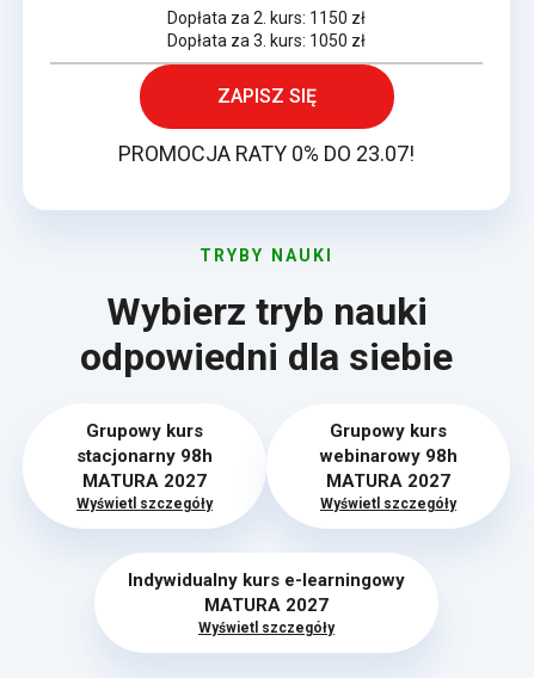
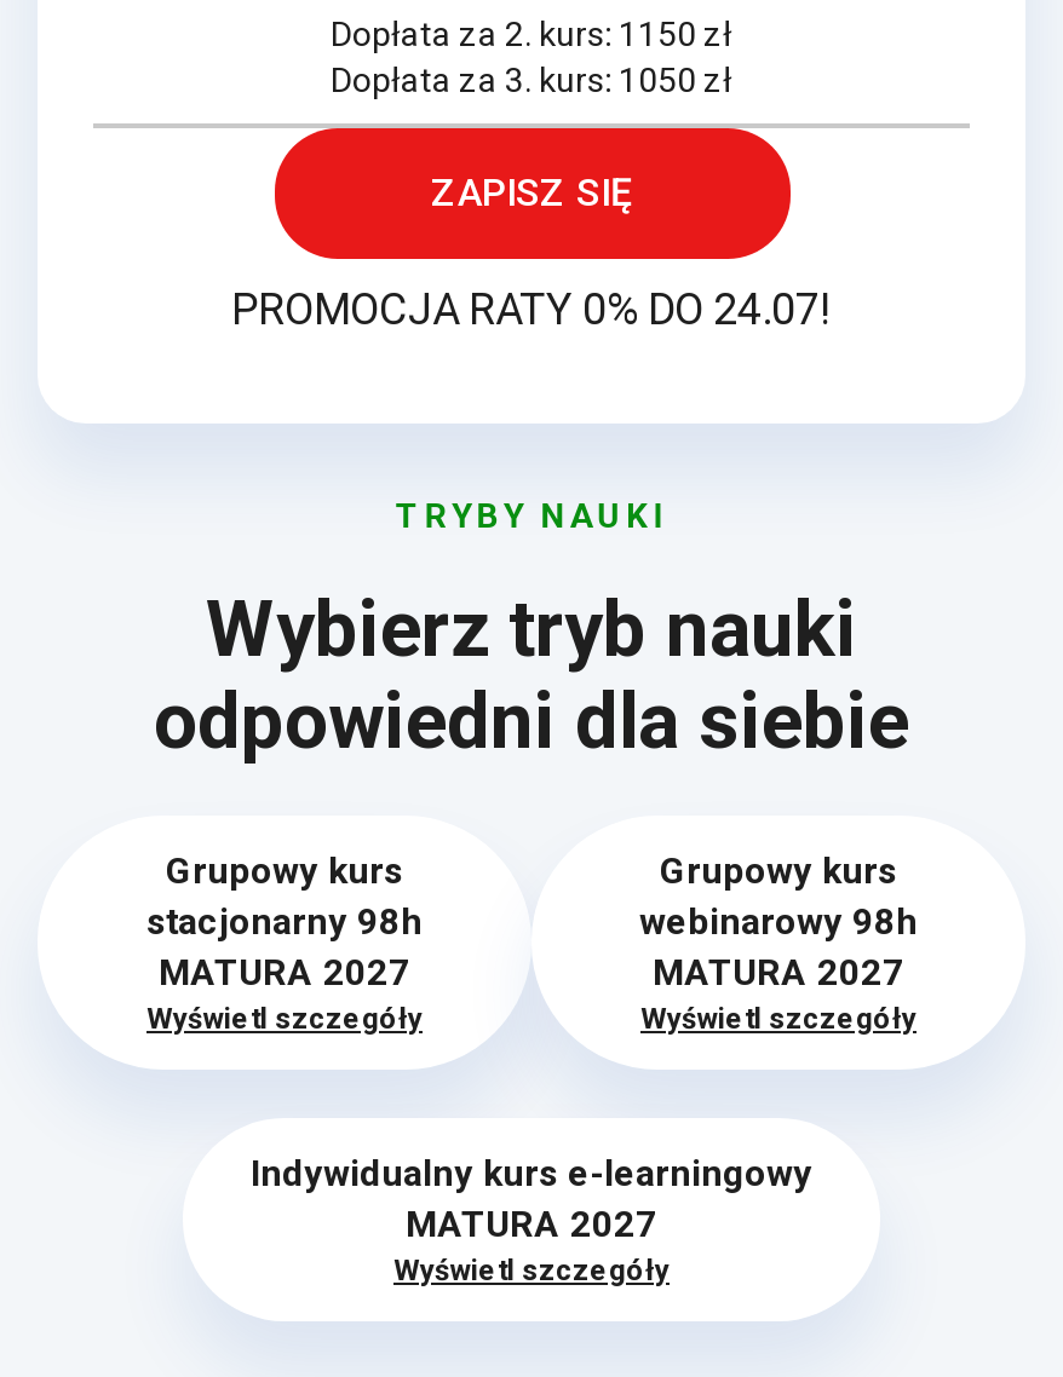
- PROMOCJA RATY 0% DO 23.07!
+ PROMOCJA RATY 0% DO 24.07!
